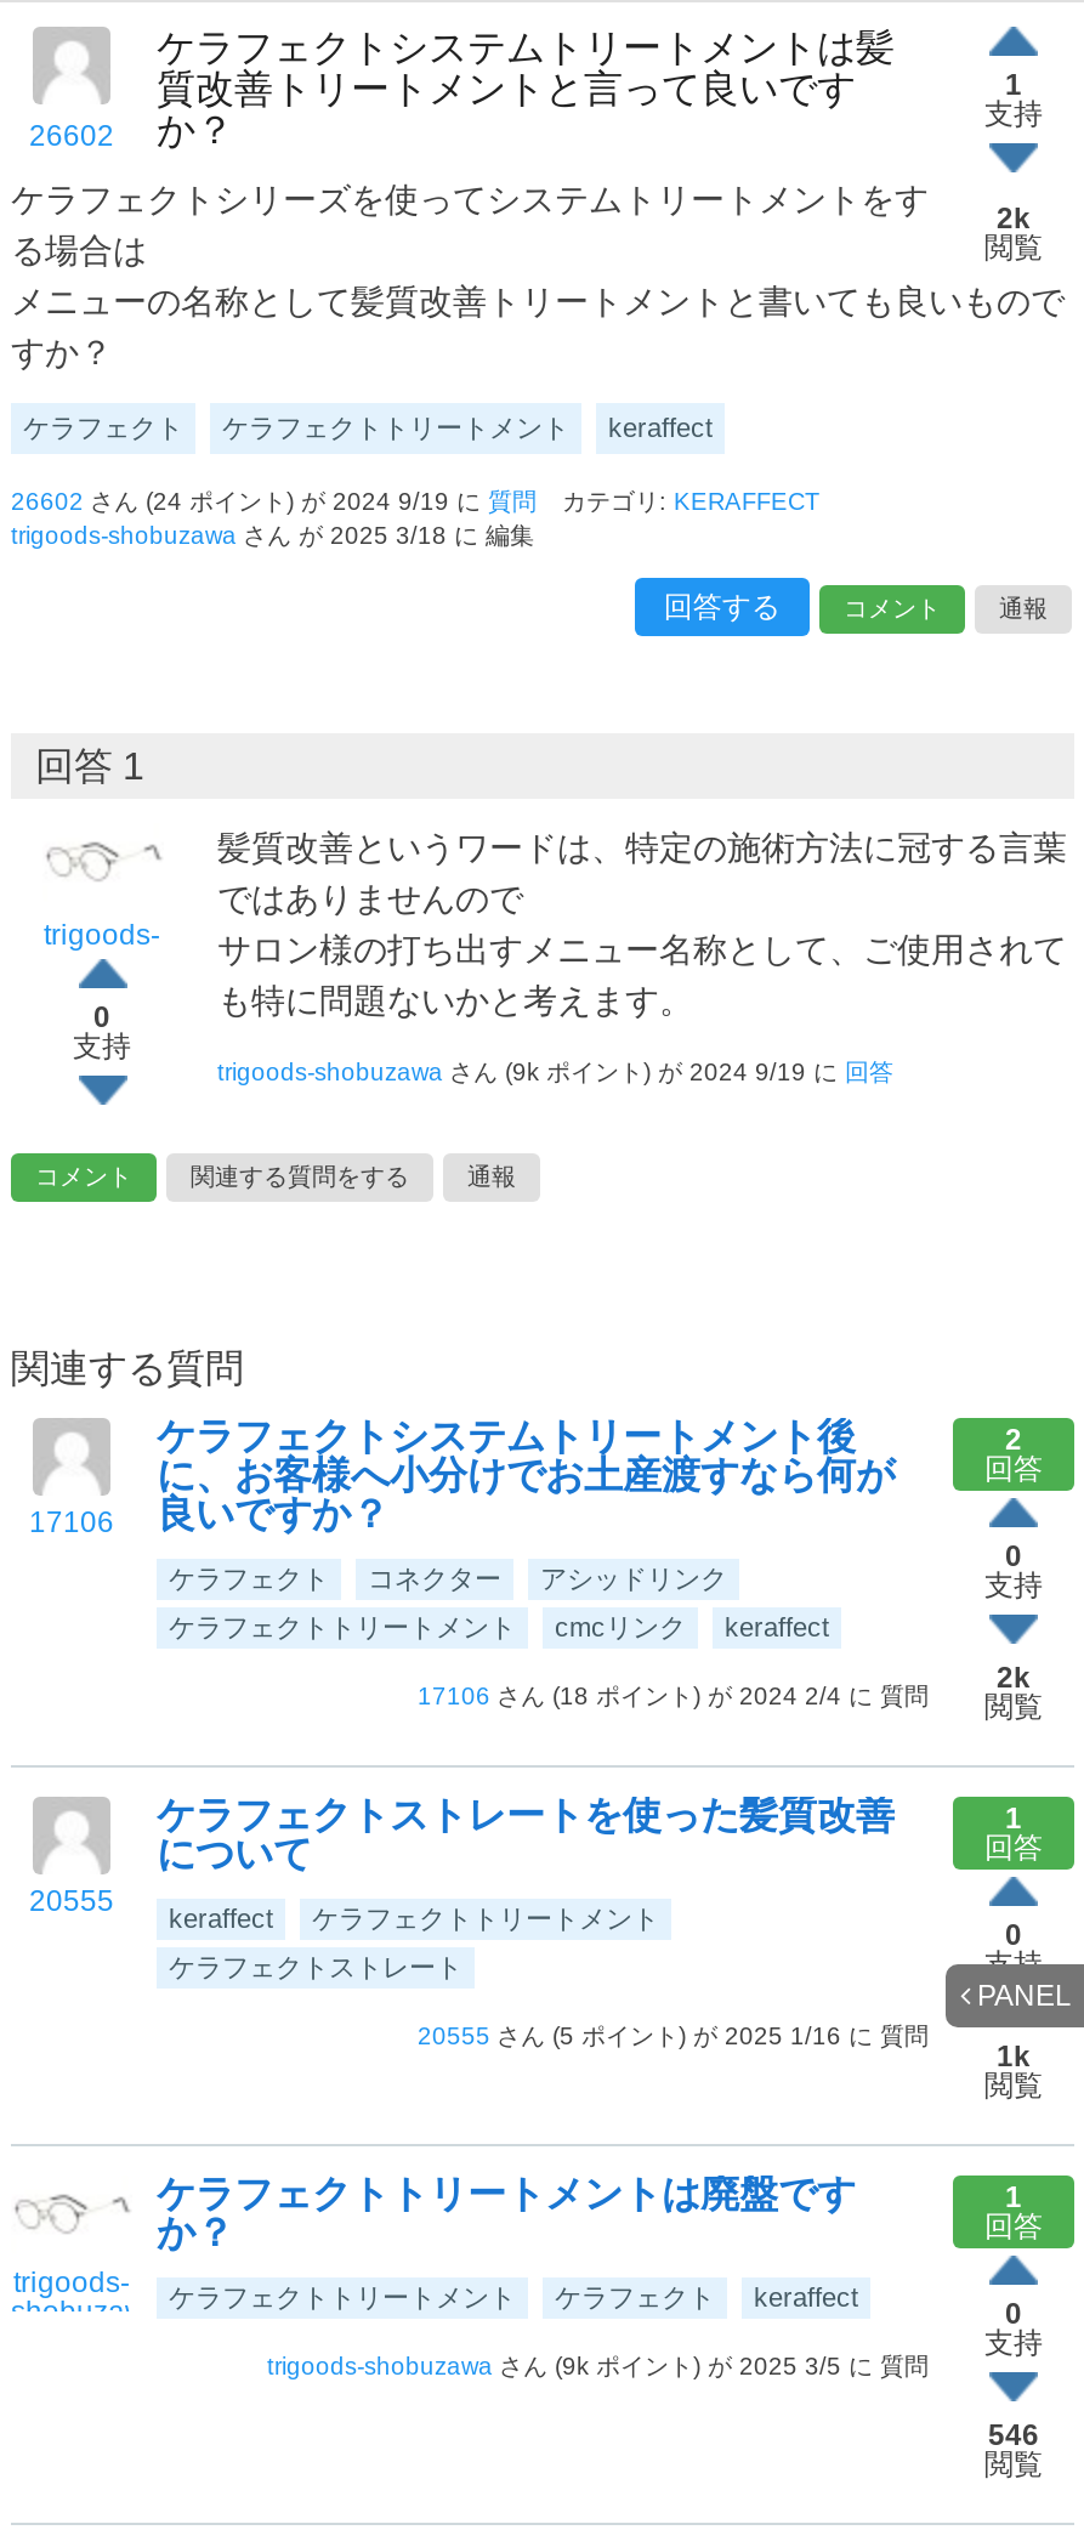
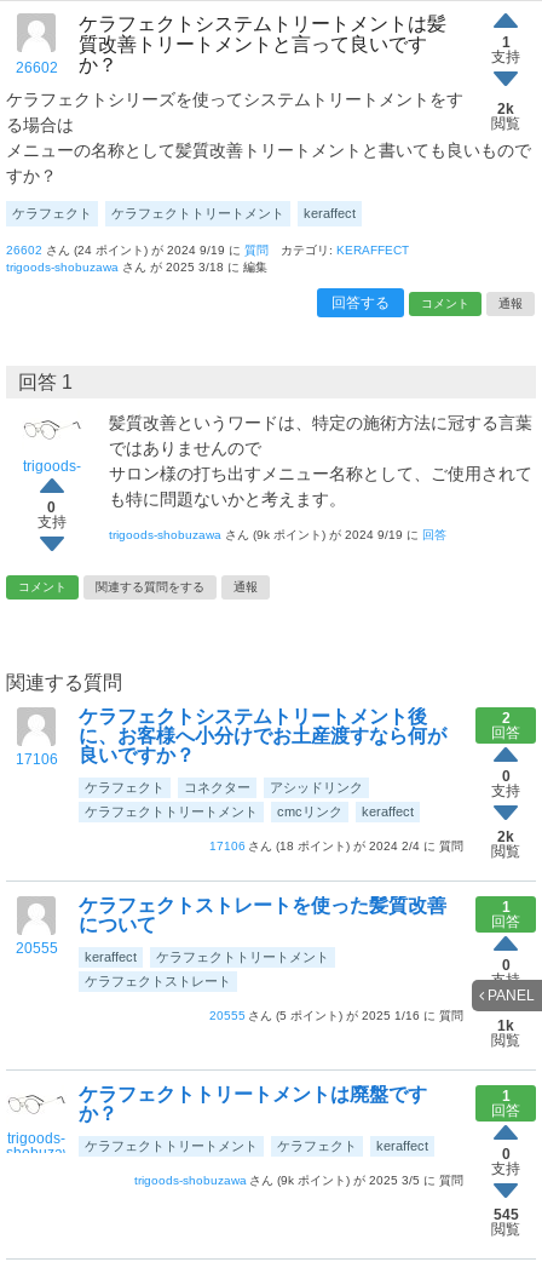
- 546
+ 545
